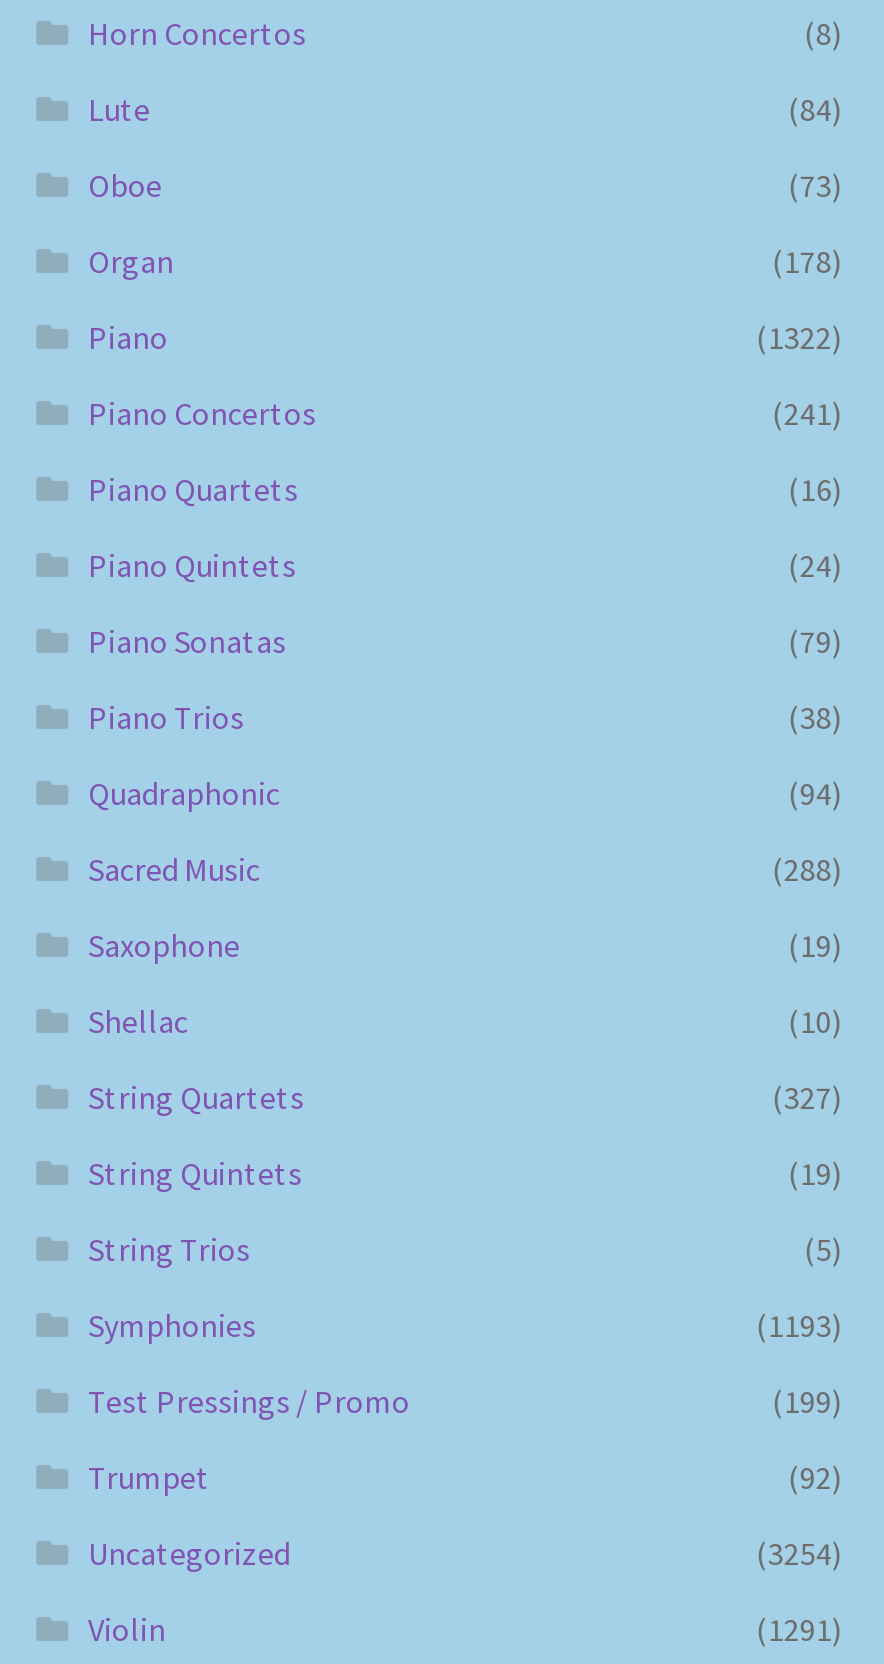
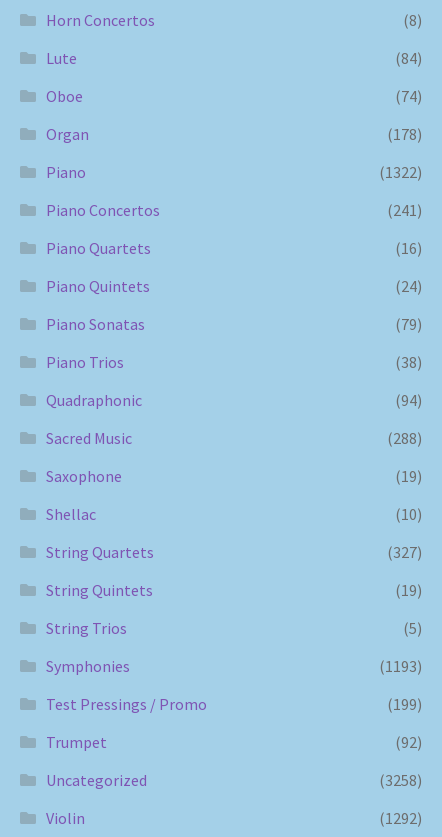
- (73)
+ (74)

- (3254)
+ (3258)

- (1291)
+ (1292)
